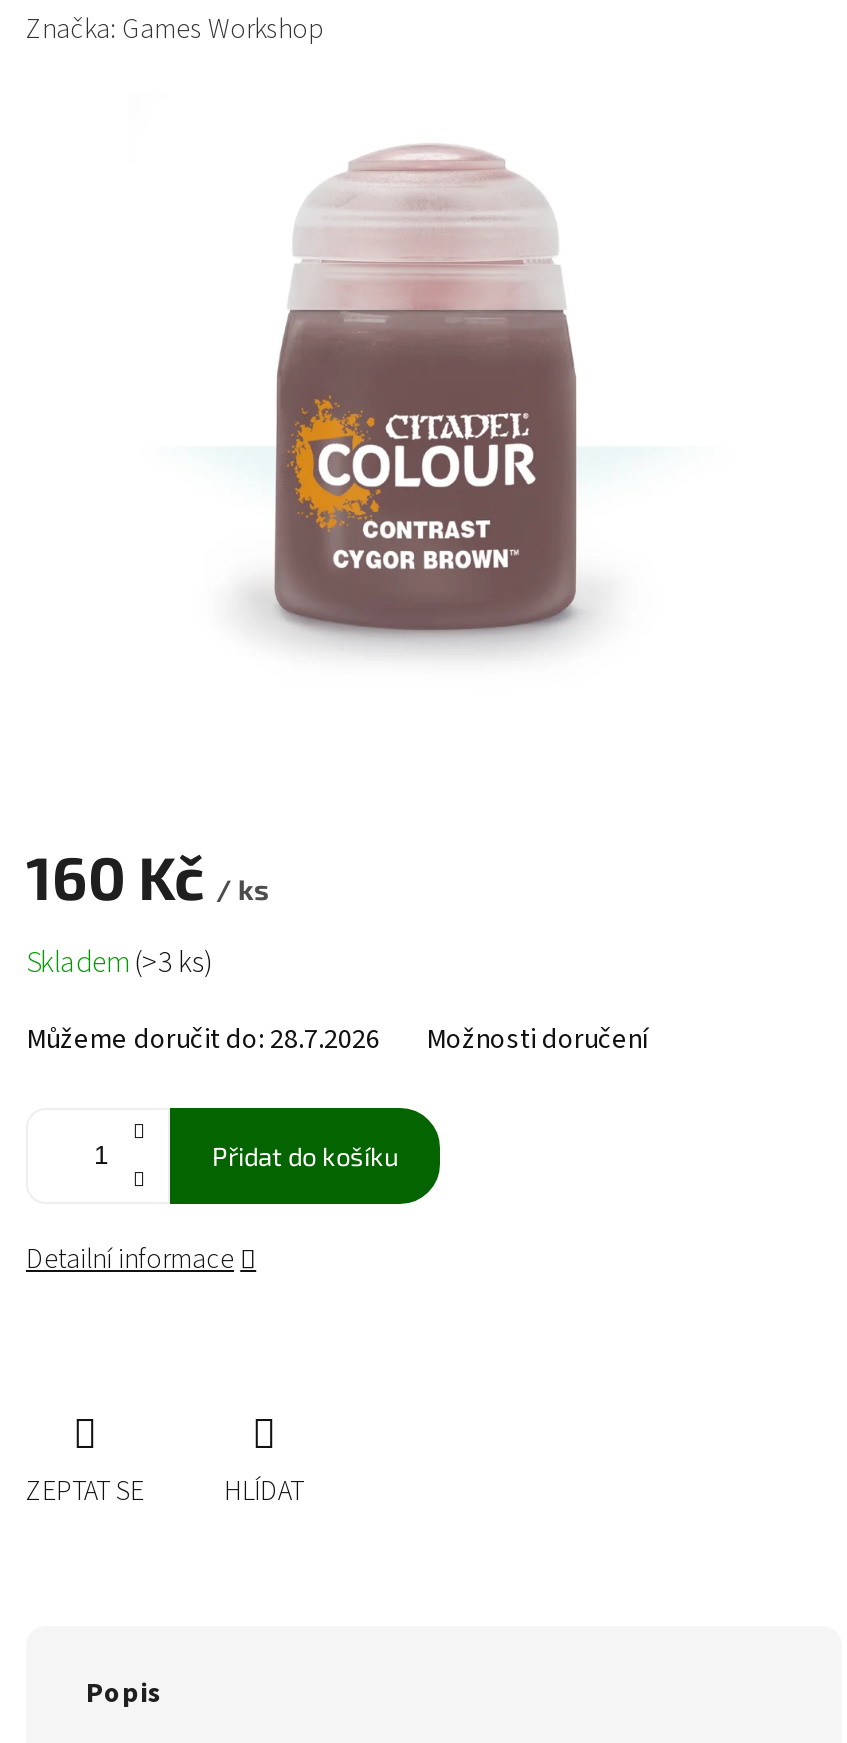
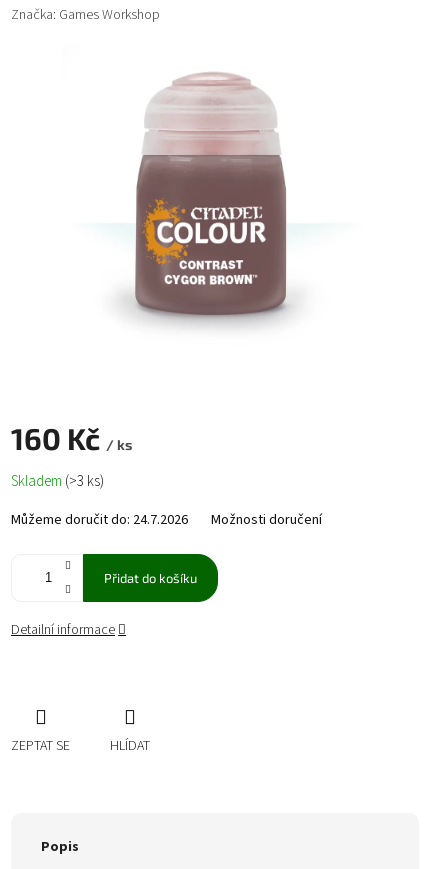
- Můžeme doručit do: 28.7.2026
+ Můžeme doručit do: 24.7.2026
